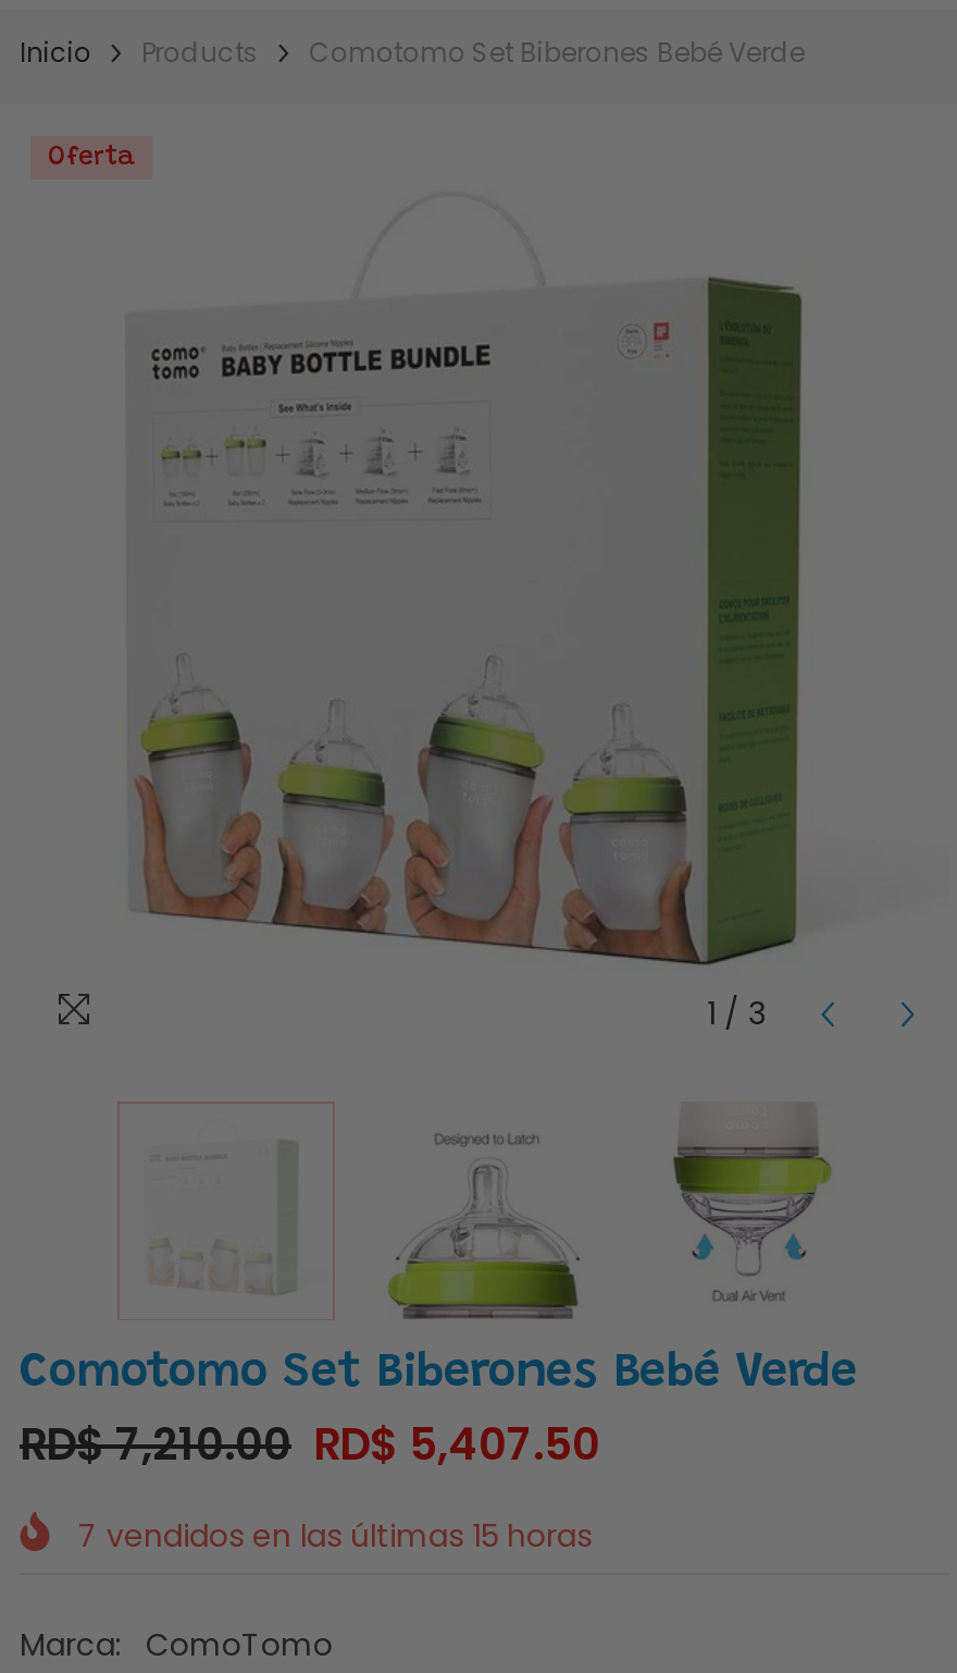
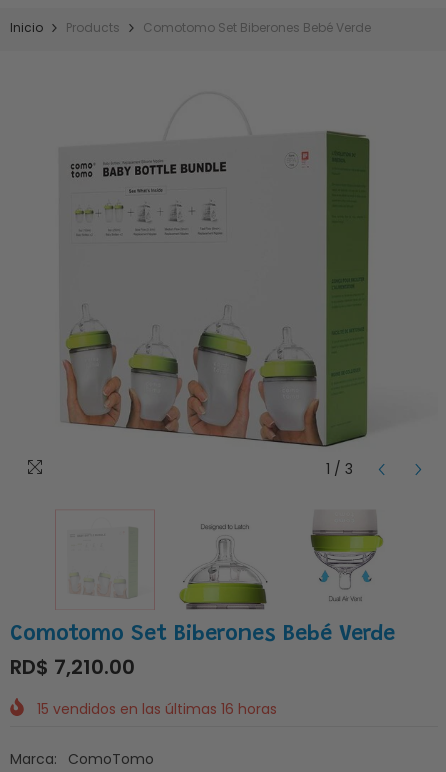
- Oferta

- RD$ 7,210.00 RD$ 5,407.50
+ RD$ 7,210.00

- 7 vendidos en las últimas 15 horas
+ 15 vendidos en las últimas 16 horas
